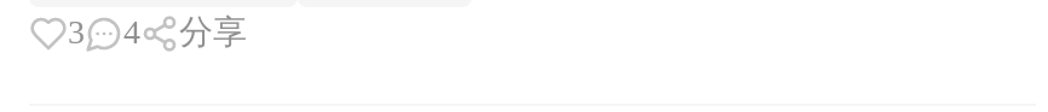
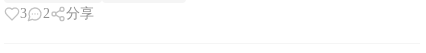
- 3 4 分享
+ 3 2 分享
